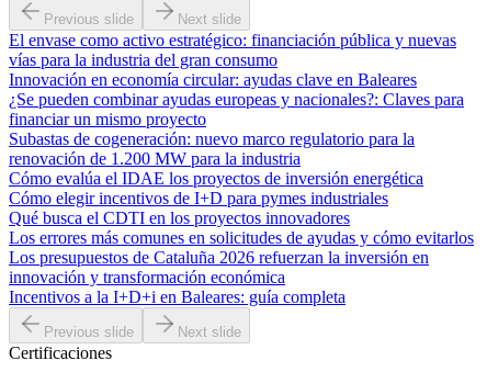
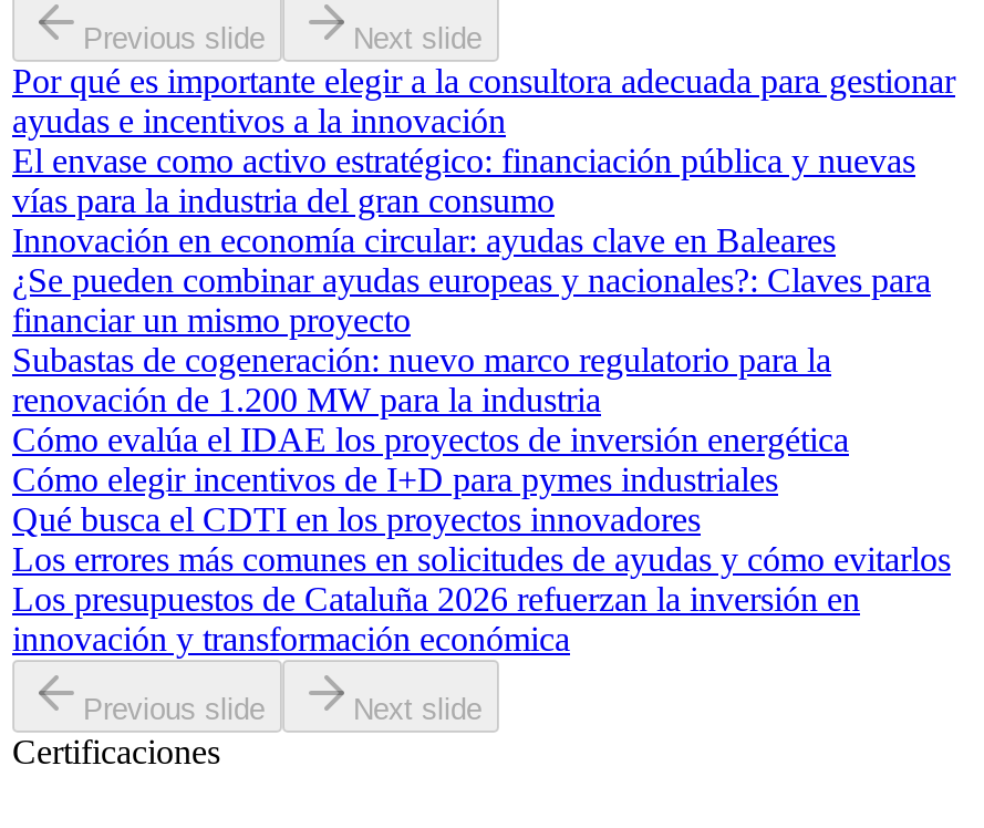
+ Por qué es importante elegir a la consultora adecuada para gestionar
+ ayudas e incentivos a la innovación

moved down: El envase como activo estratégico: financiación pública y nuevas | vías para la industria del gran consumo | Innovación en economía circular: ayudas clave en Baleares | ... | Los presupuestos de Cataluña 2026 refuerzan la inversión en | innovación y transformación económica

- Incentivos a la I+D+i en Baleares: guía completa
